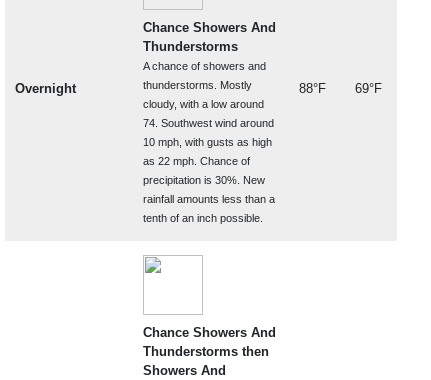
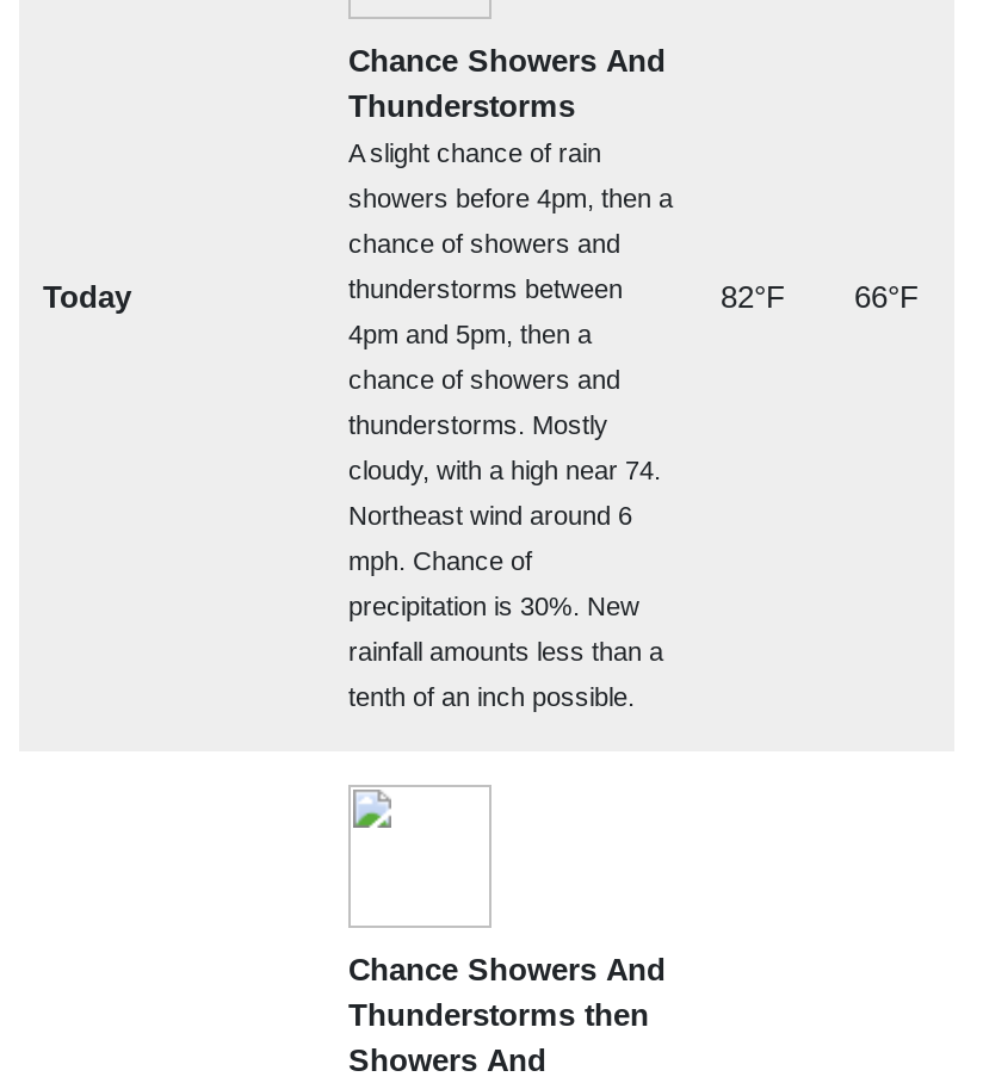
- A chance of showers and
+ A slight chance of rain
+ showers before 4pm, then a
+ chance of showers and
+ thunderstorms between
+ 4pm and 5pm, then a
+ chance of showers and

- Overnight
+ Today

moved down: thunderstorms. Mostly

- 88°F
- 69°F
+ 82°F
+ 66°F

- cloudy, with a low around
- 74. Southwest wind around
- 10 mph, with gusts as high
- as 22 mph. Chance of
+ cloudy, with a high near 74.
+ Northeast wind around 6
+ mph. Chance of
